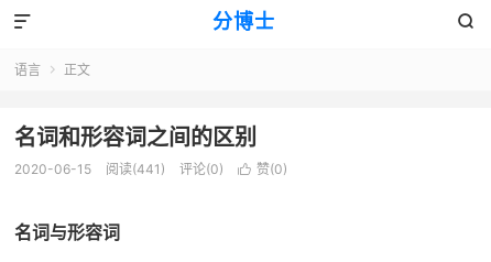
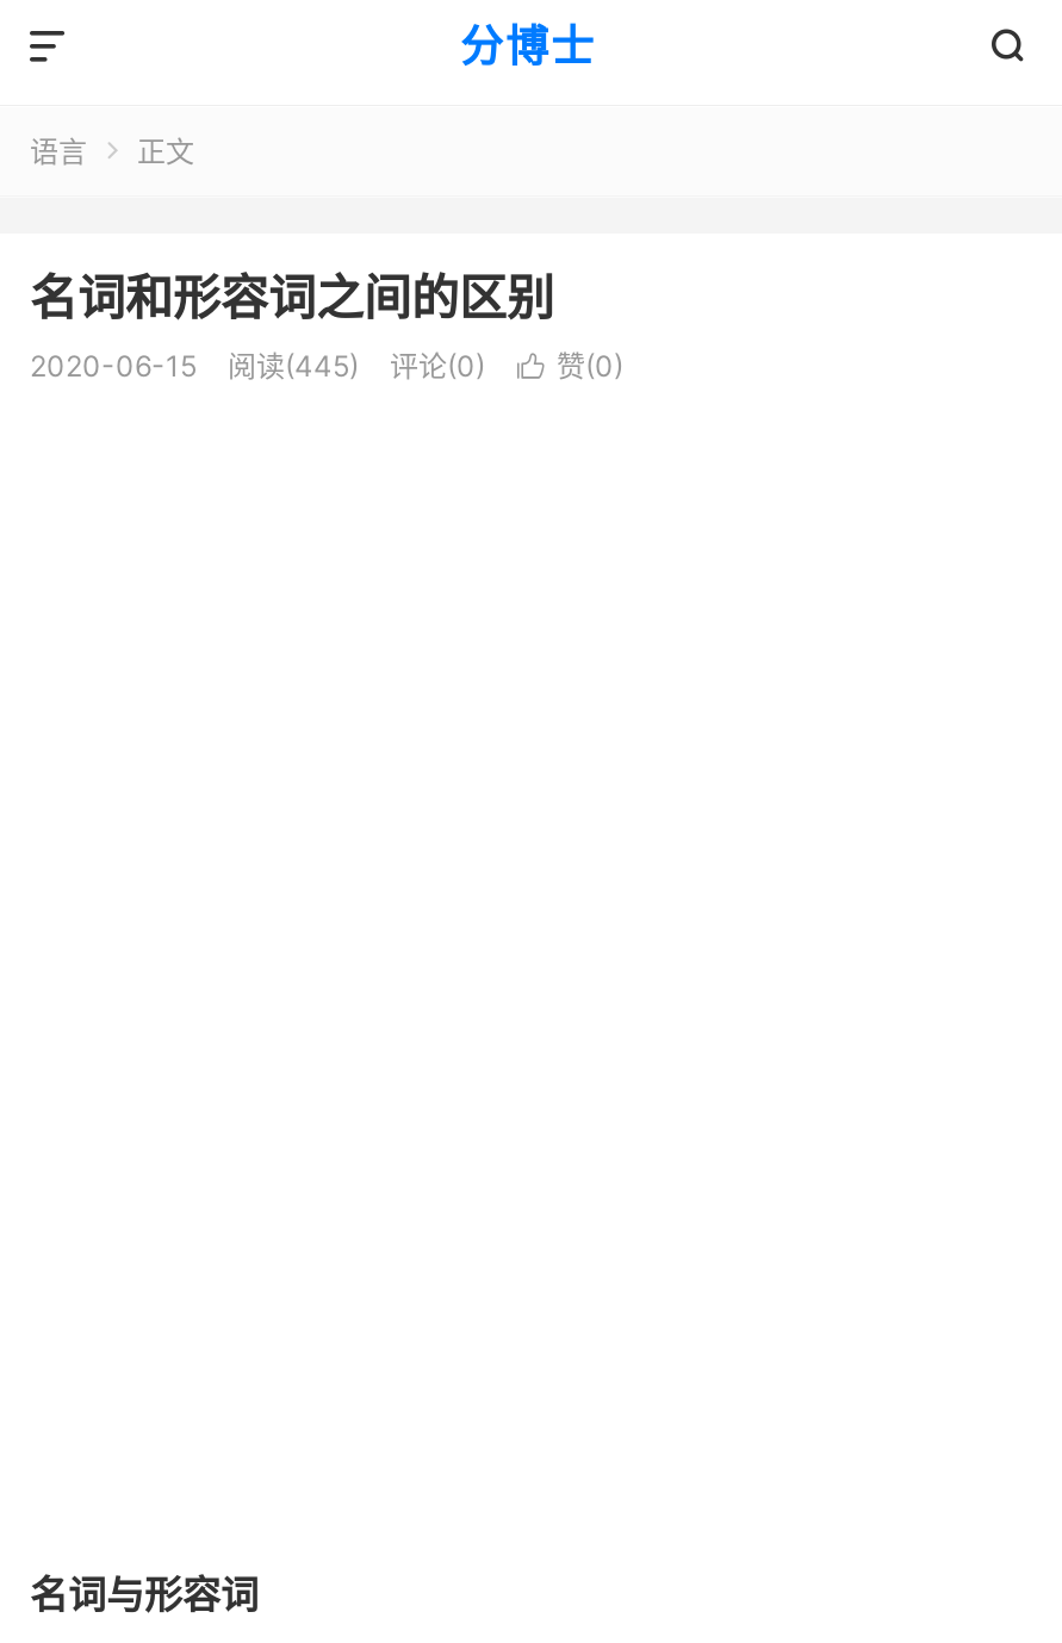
- 阅读(441)
+ 阅读(445)
